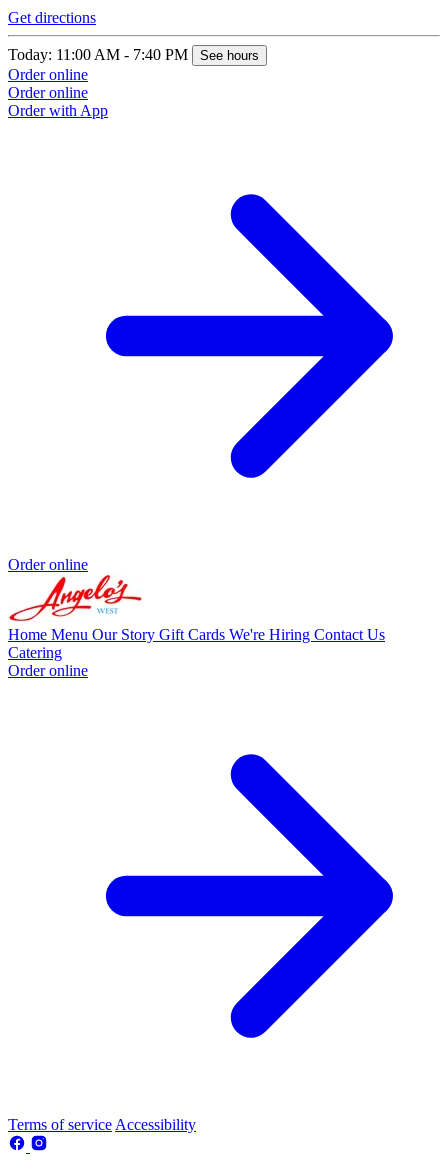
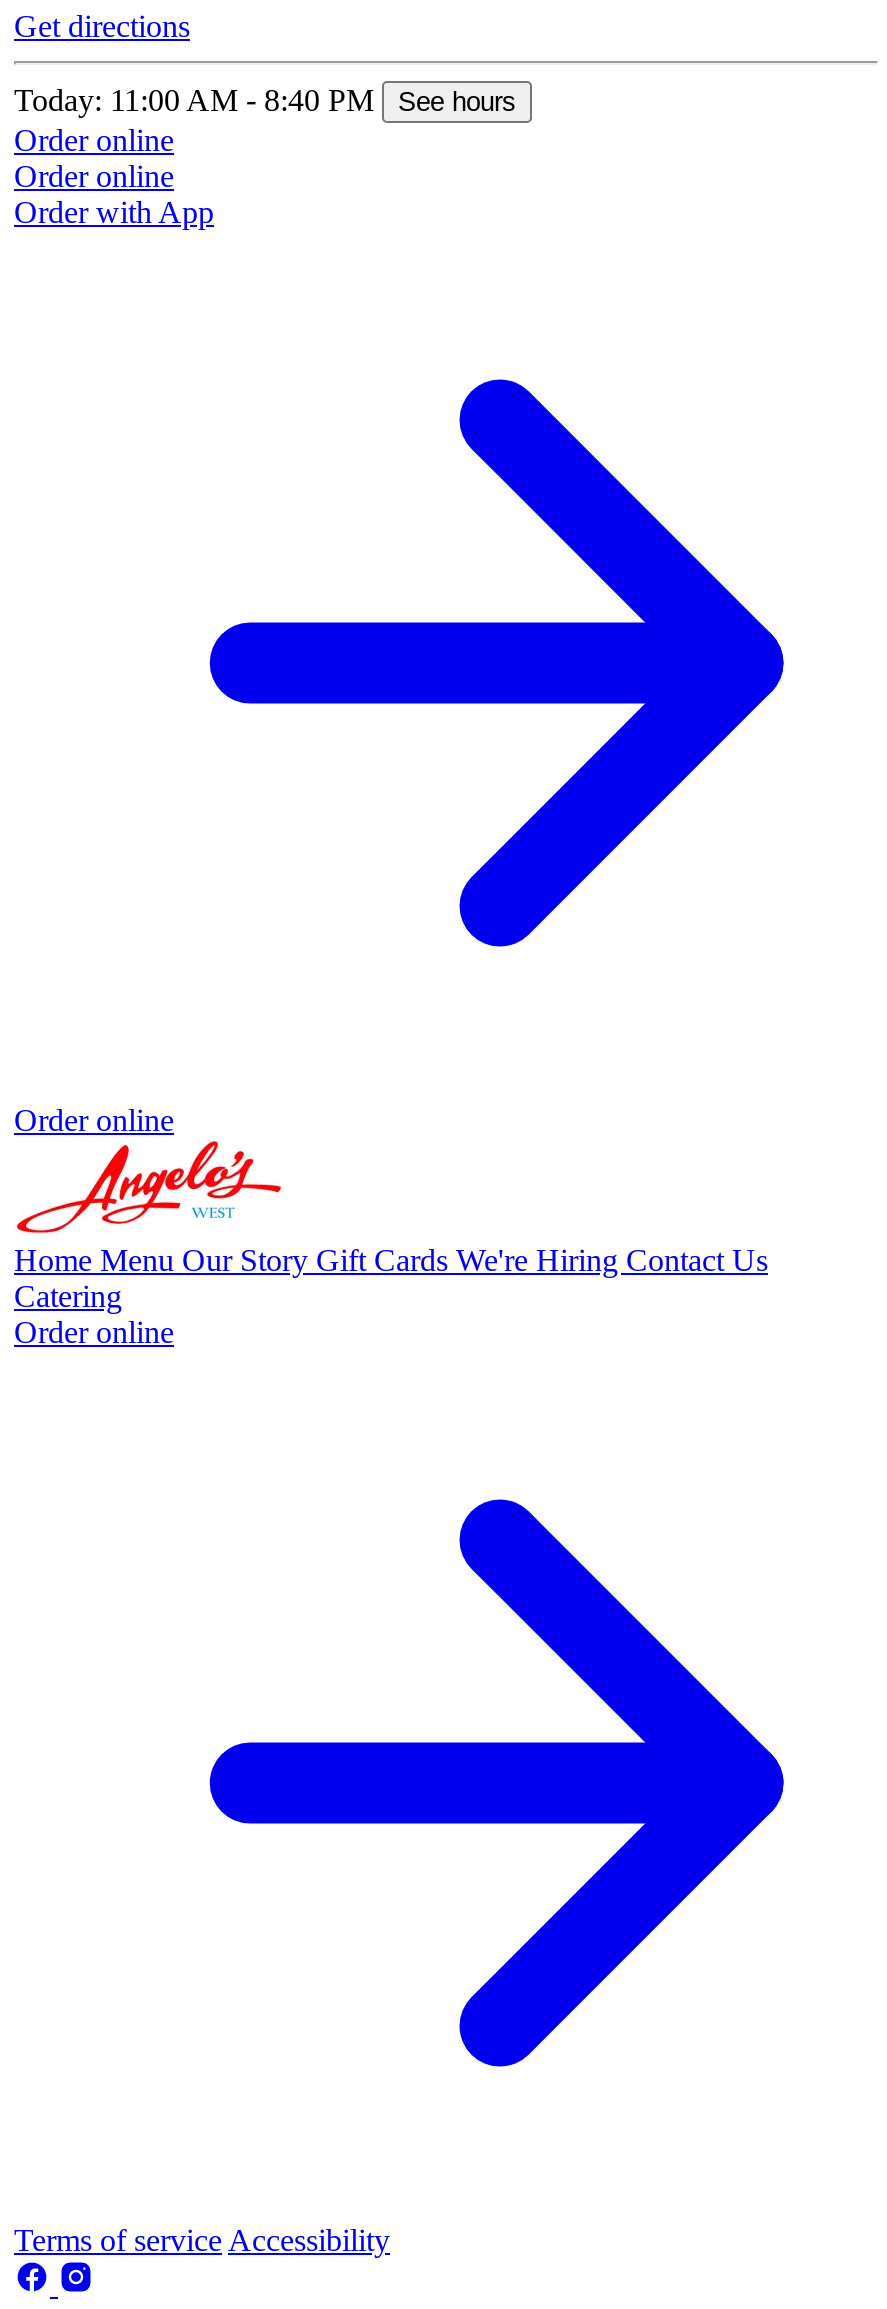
- Today: 11:00 AM - 7:40 PM See hours
+ Today: 11:00 AM - 8:40 PM See hours
